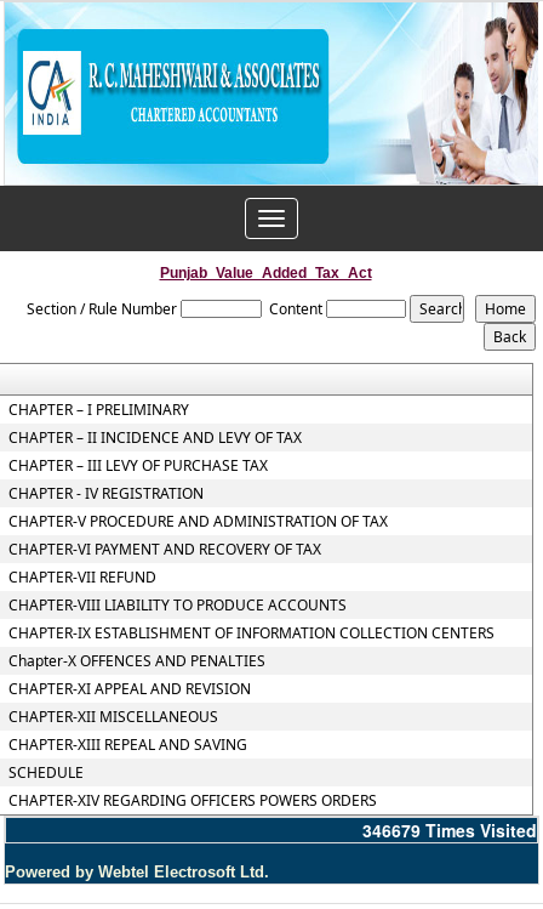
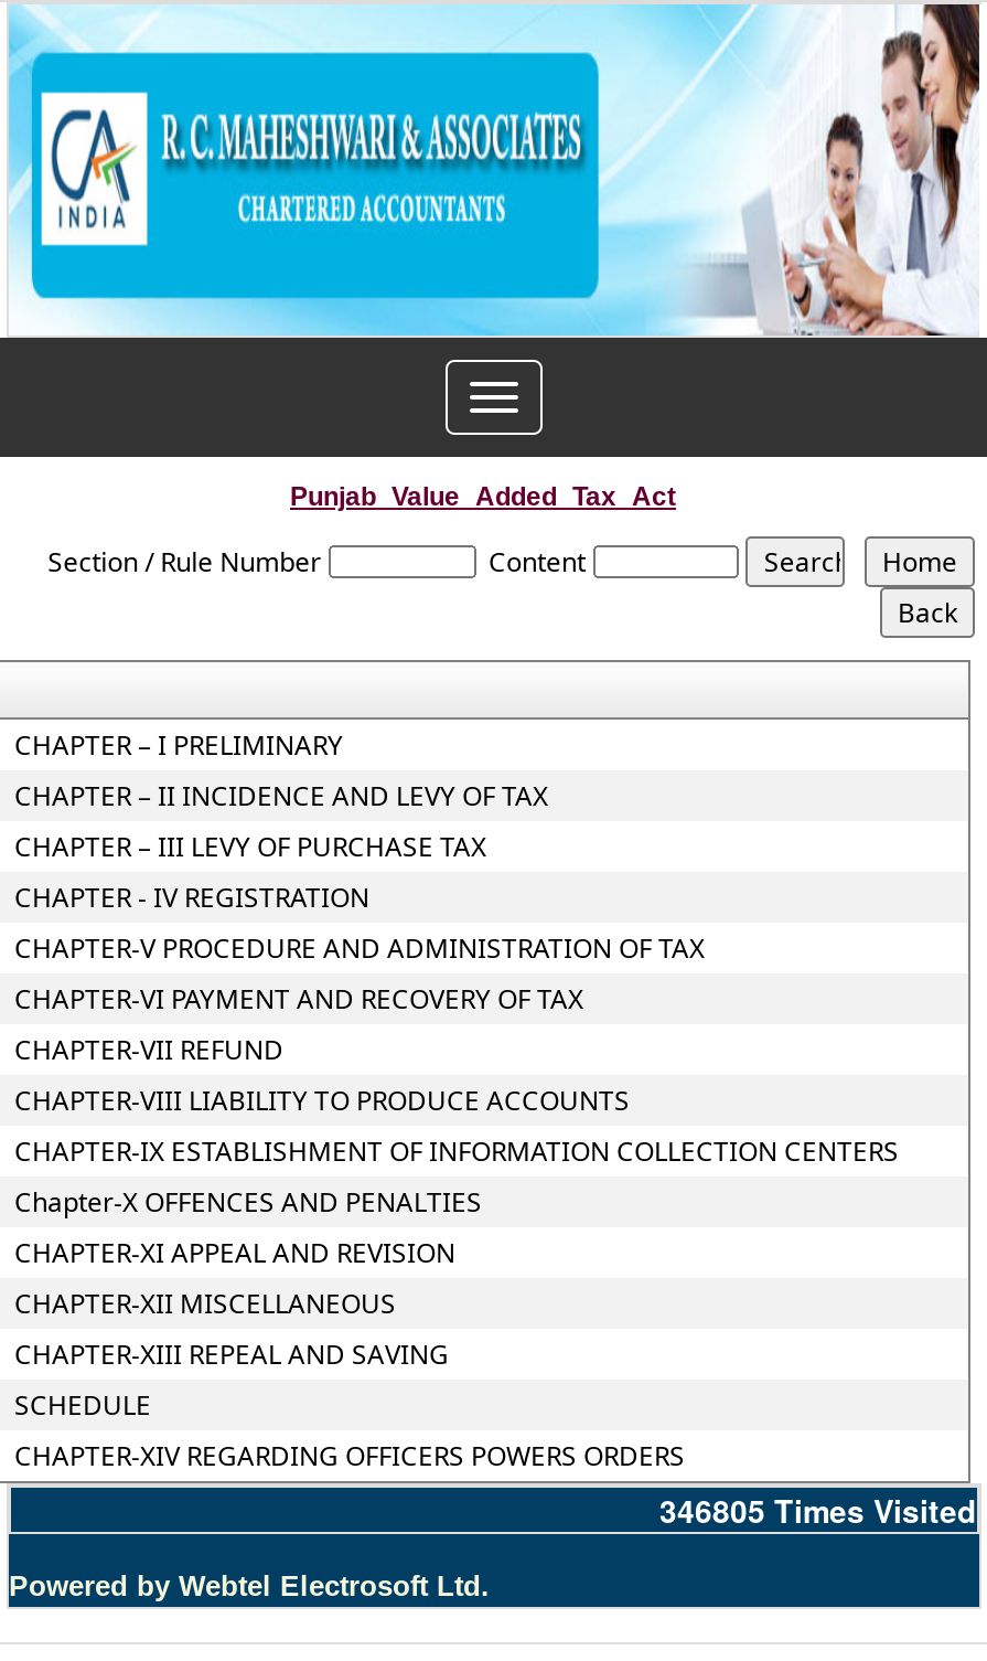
- 346679 Times Visited
+ 346805 Times Visited
